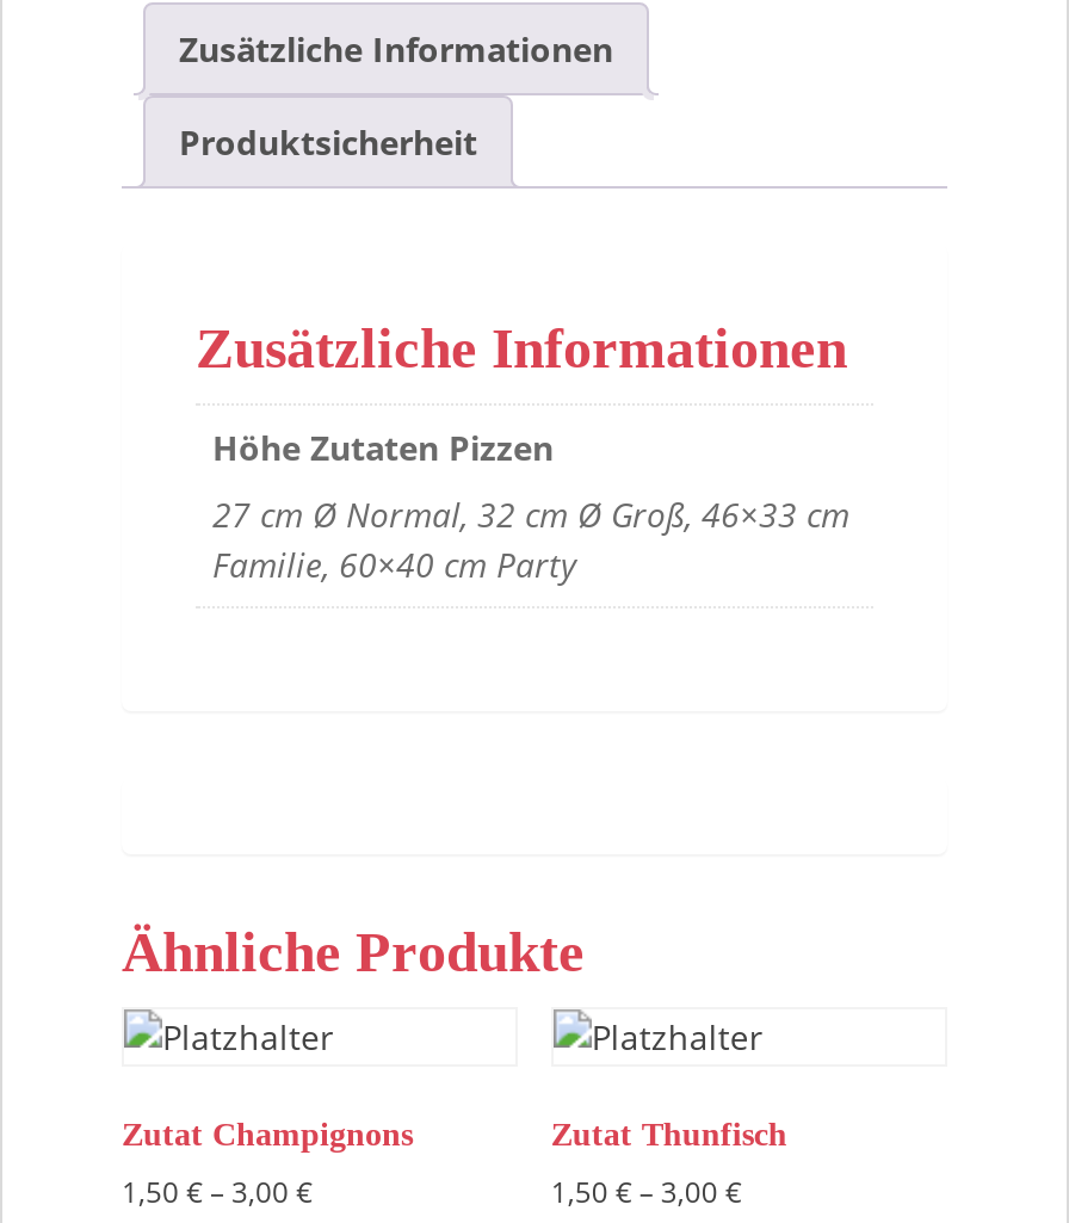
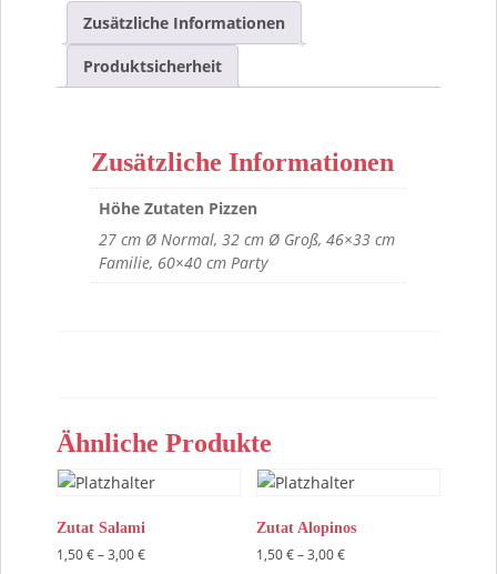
- Zutat Champignons
+ Zutat Salami

- Zutat Thunfisch
+ Zutat Alopinos
